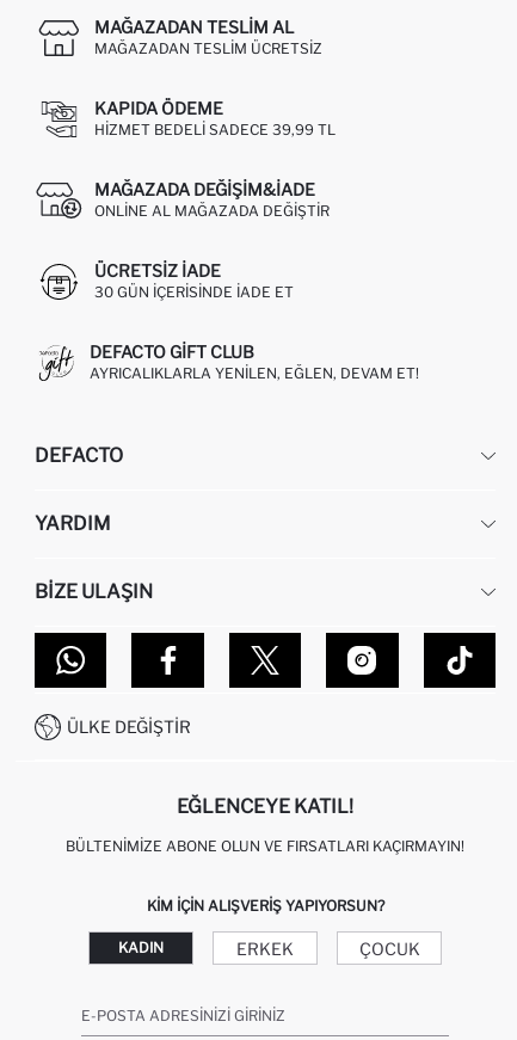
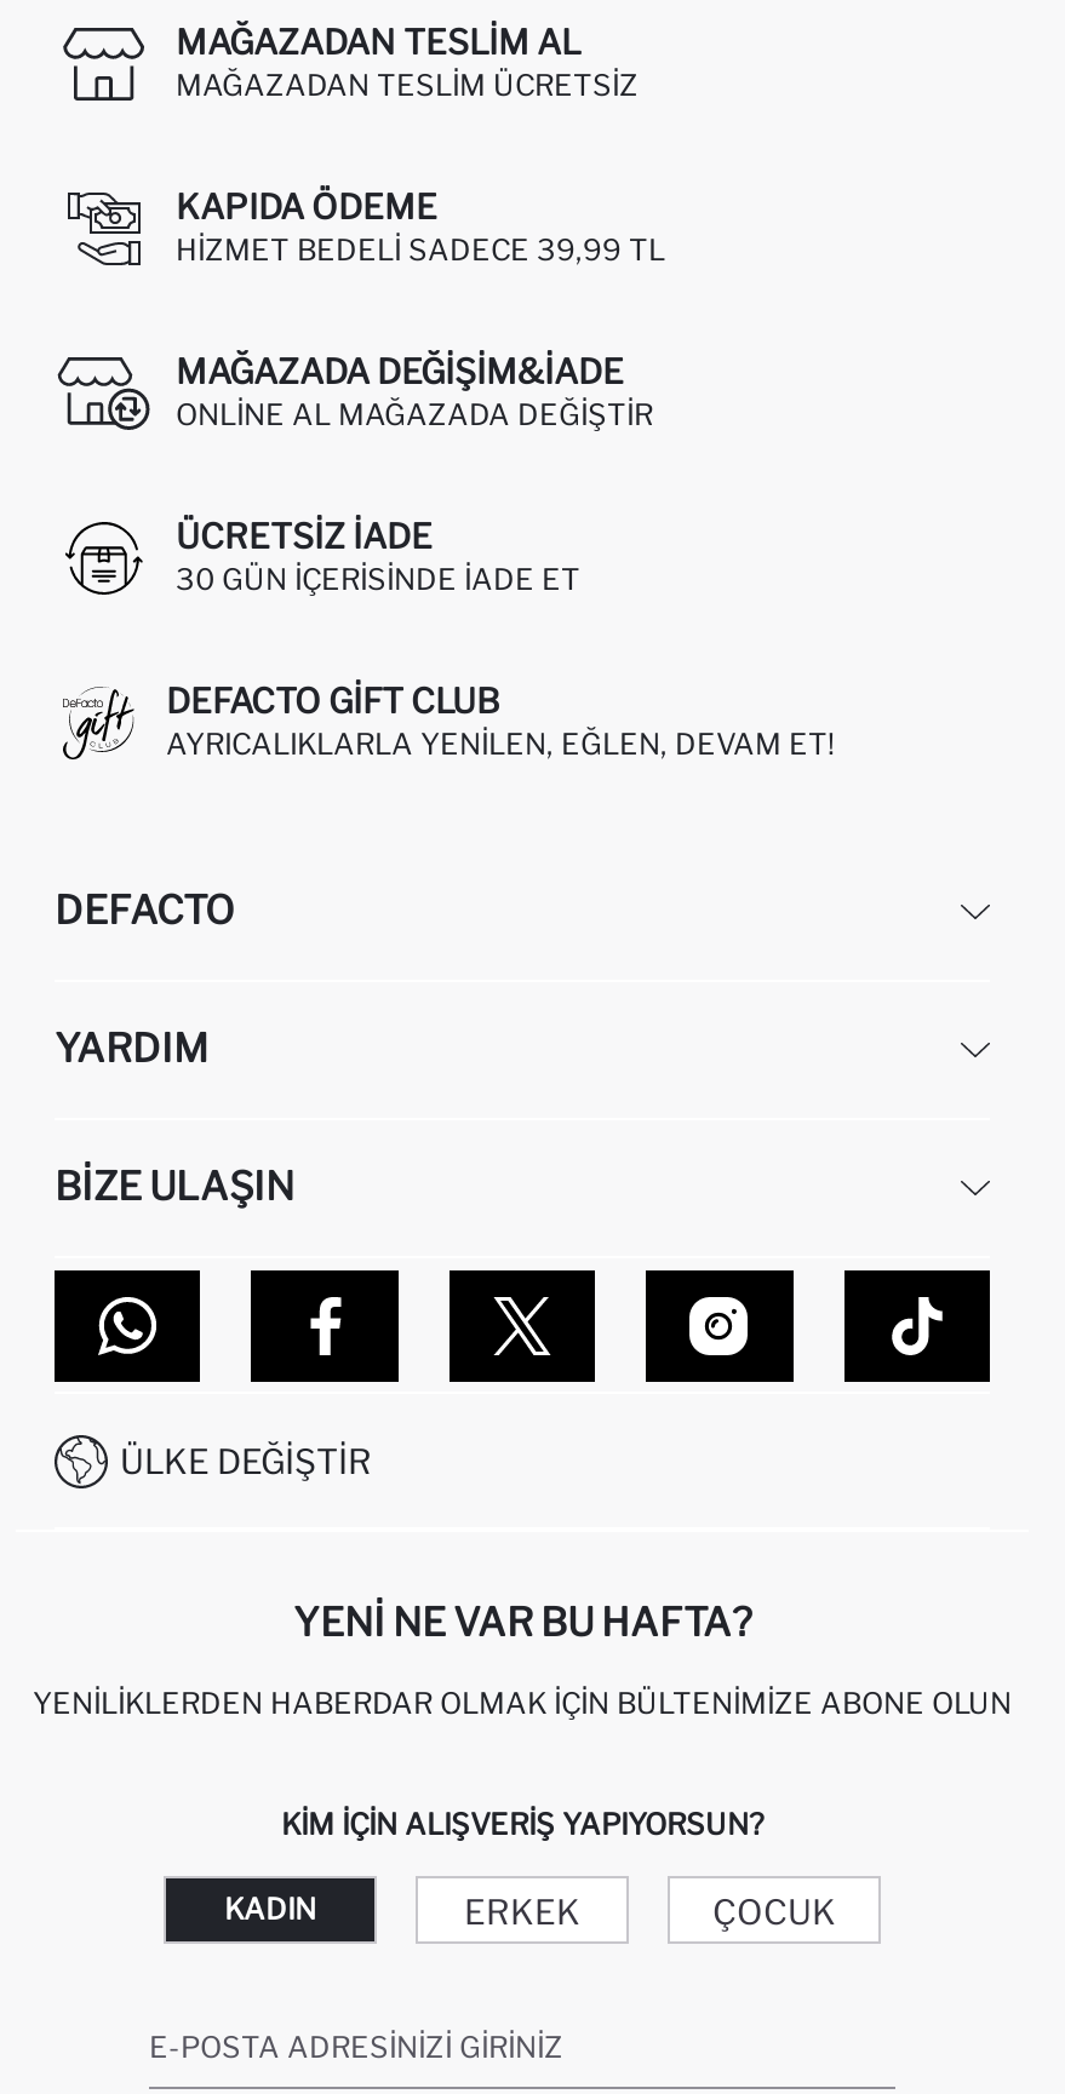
- EĞLENCEYE KATIL!
+ YENI NE VAR BU HAFTA?

- BÜLTENIMIZE ABONE OLUN VE FIRSATLARI KAÇIRMAYIN!
+ YENILIKLERDEN HABERDAR OLMAK İÇIN BÜLTENIMIZE ABONE OLUN
